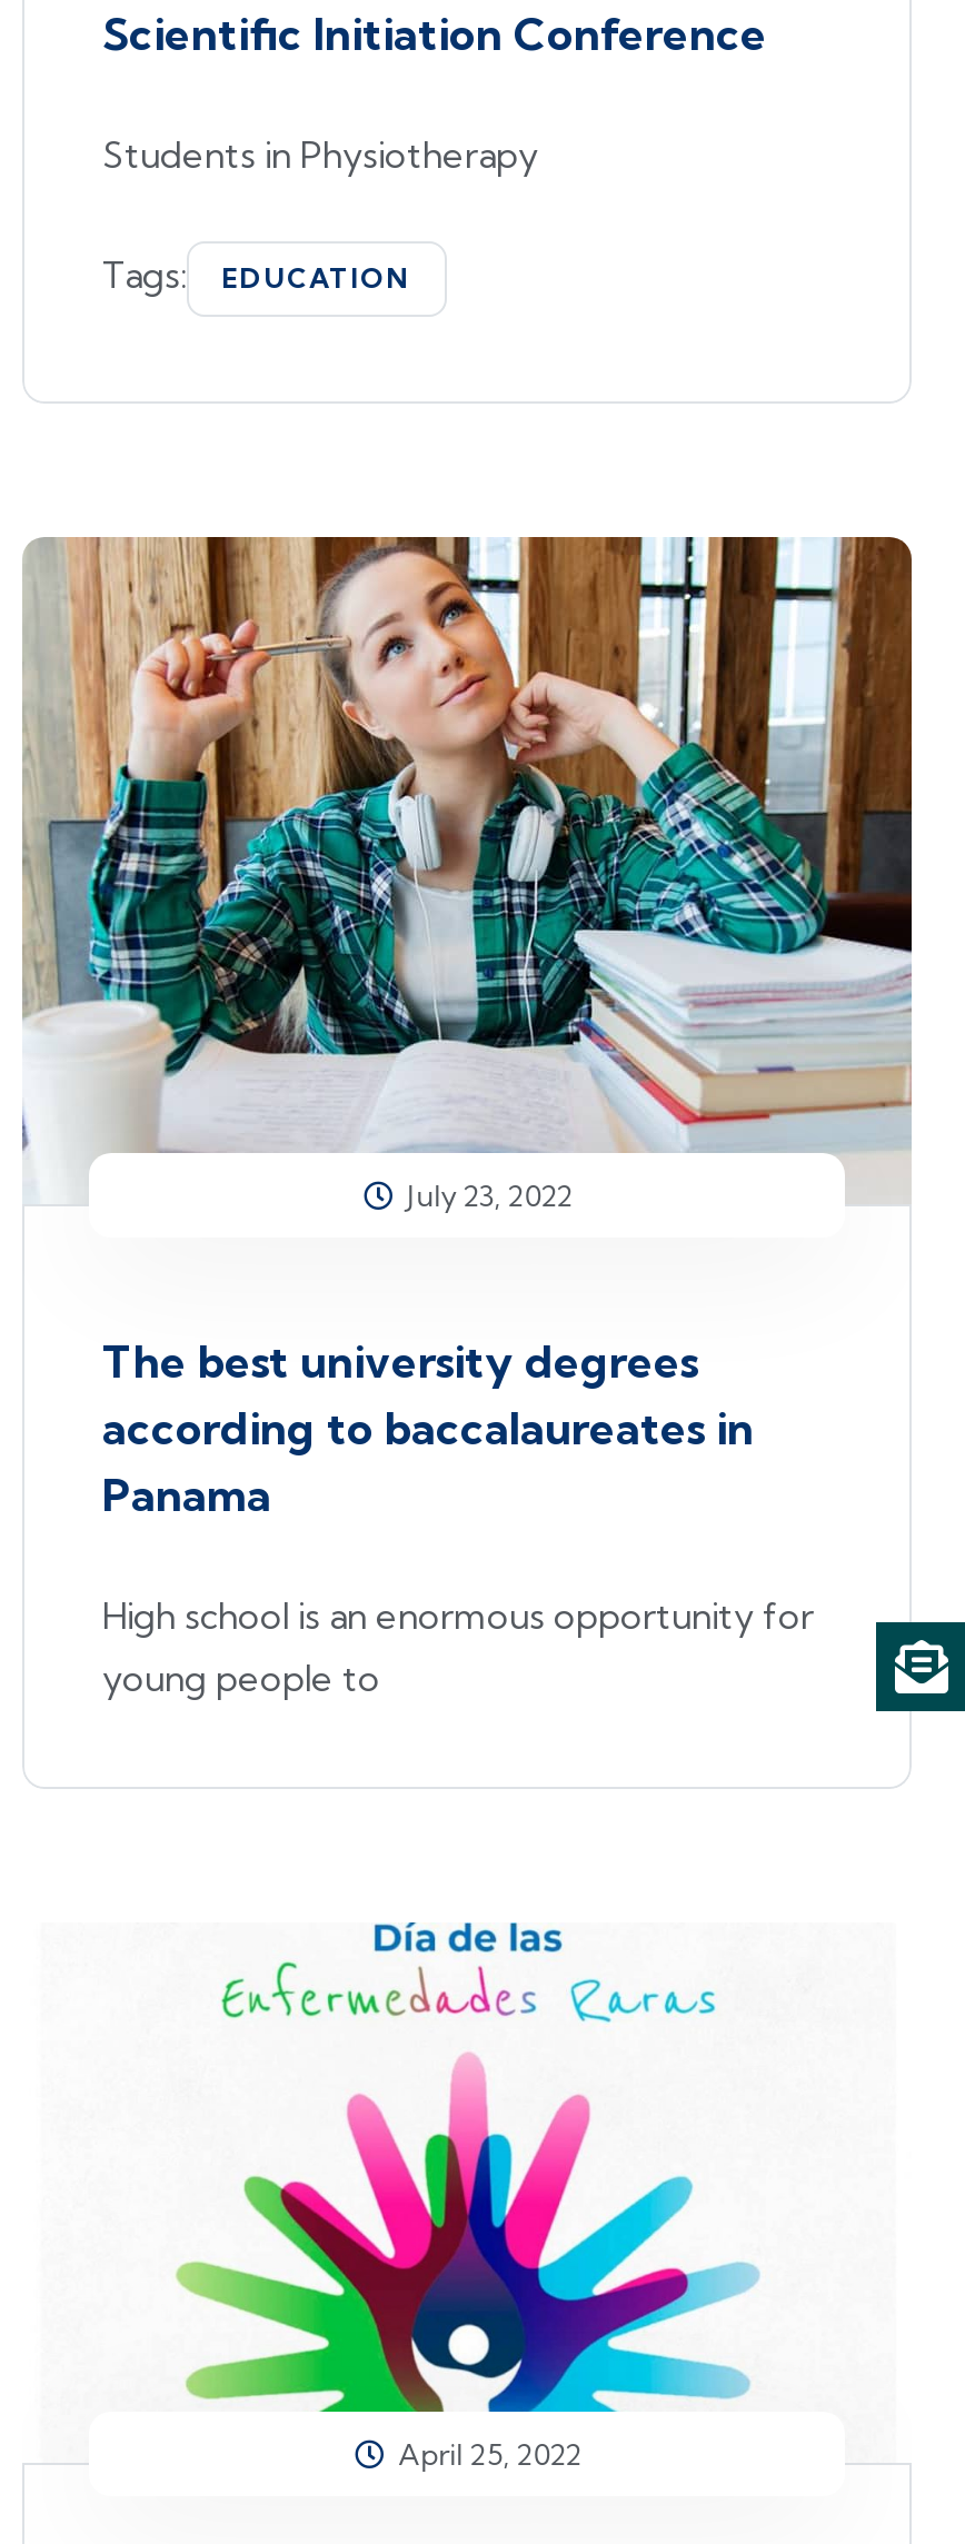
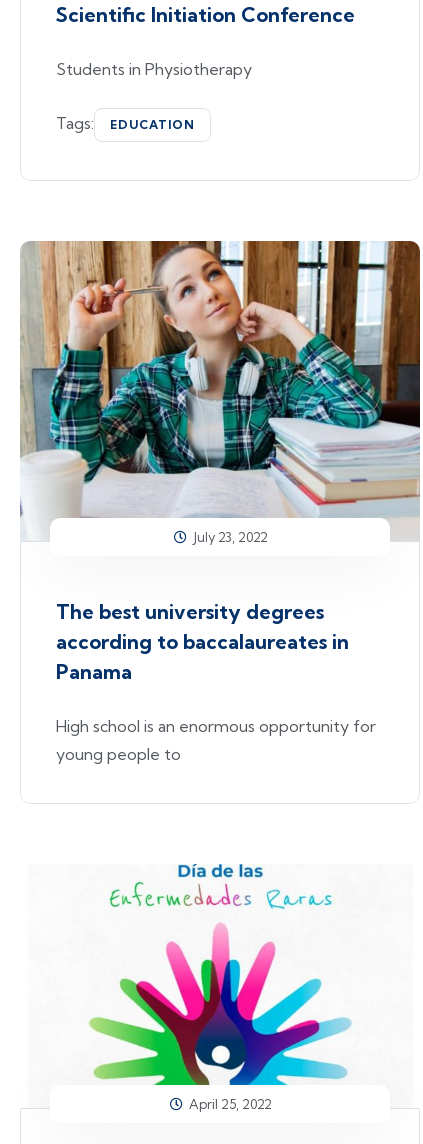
- [image]
